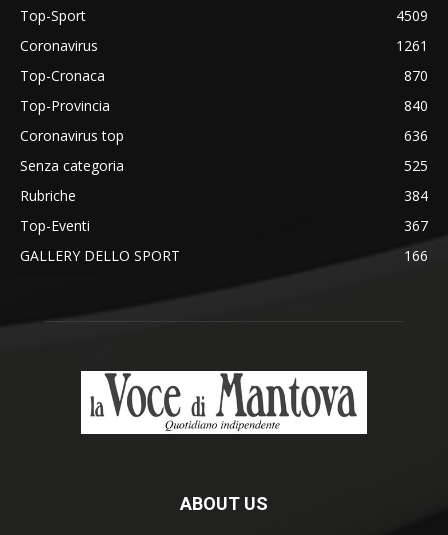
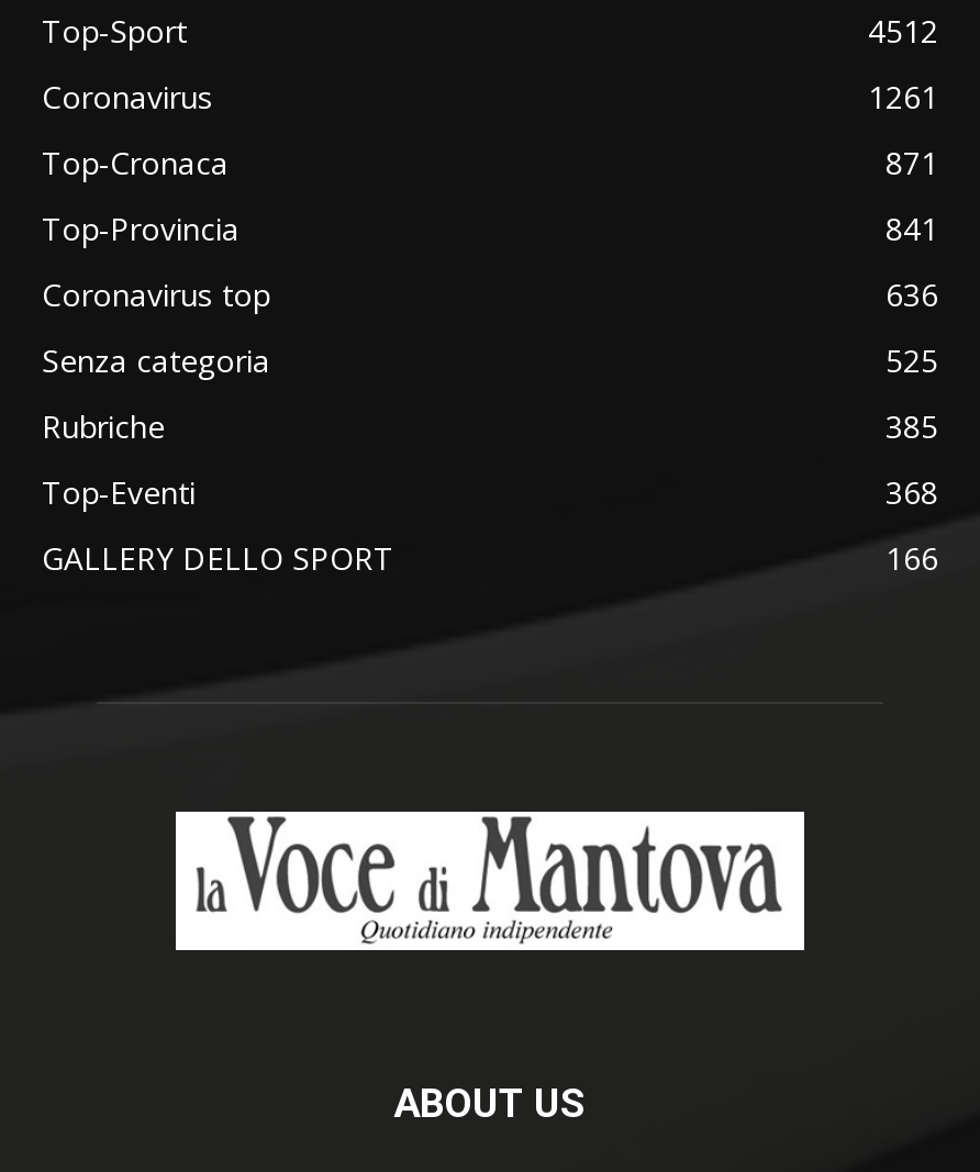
- 4509
+ 4512

- 870
+ 871

- 840
+ 841

- 384
+ 385

- 367
+ 368
